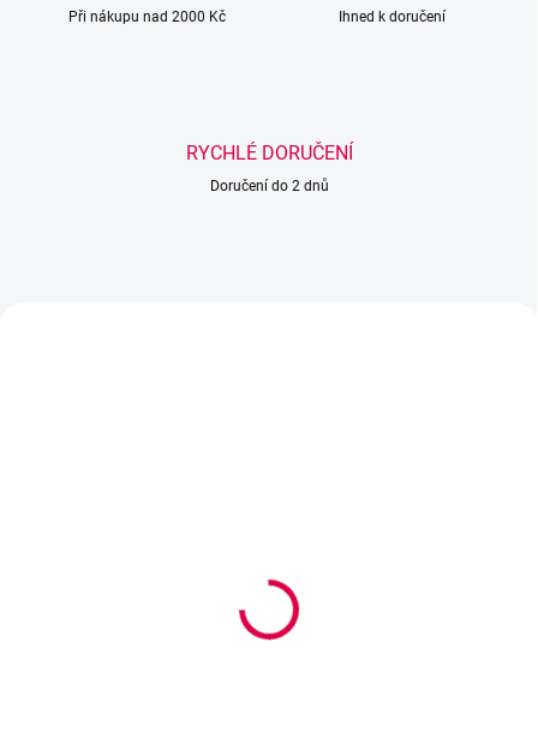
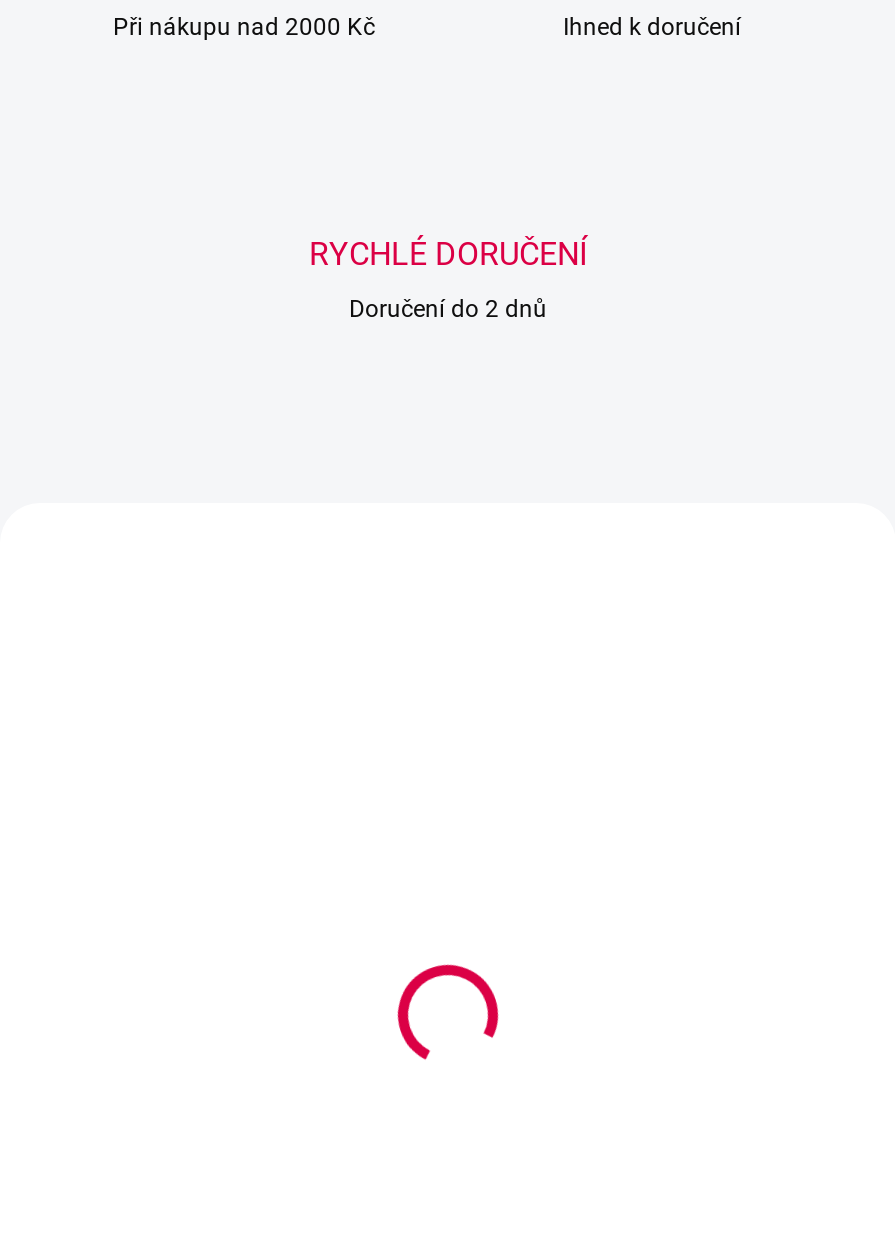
- [image]
+ [image]
